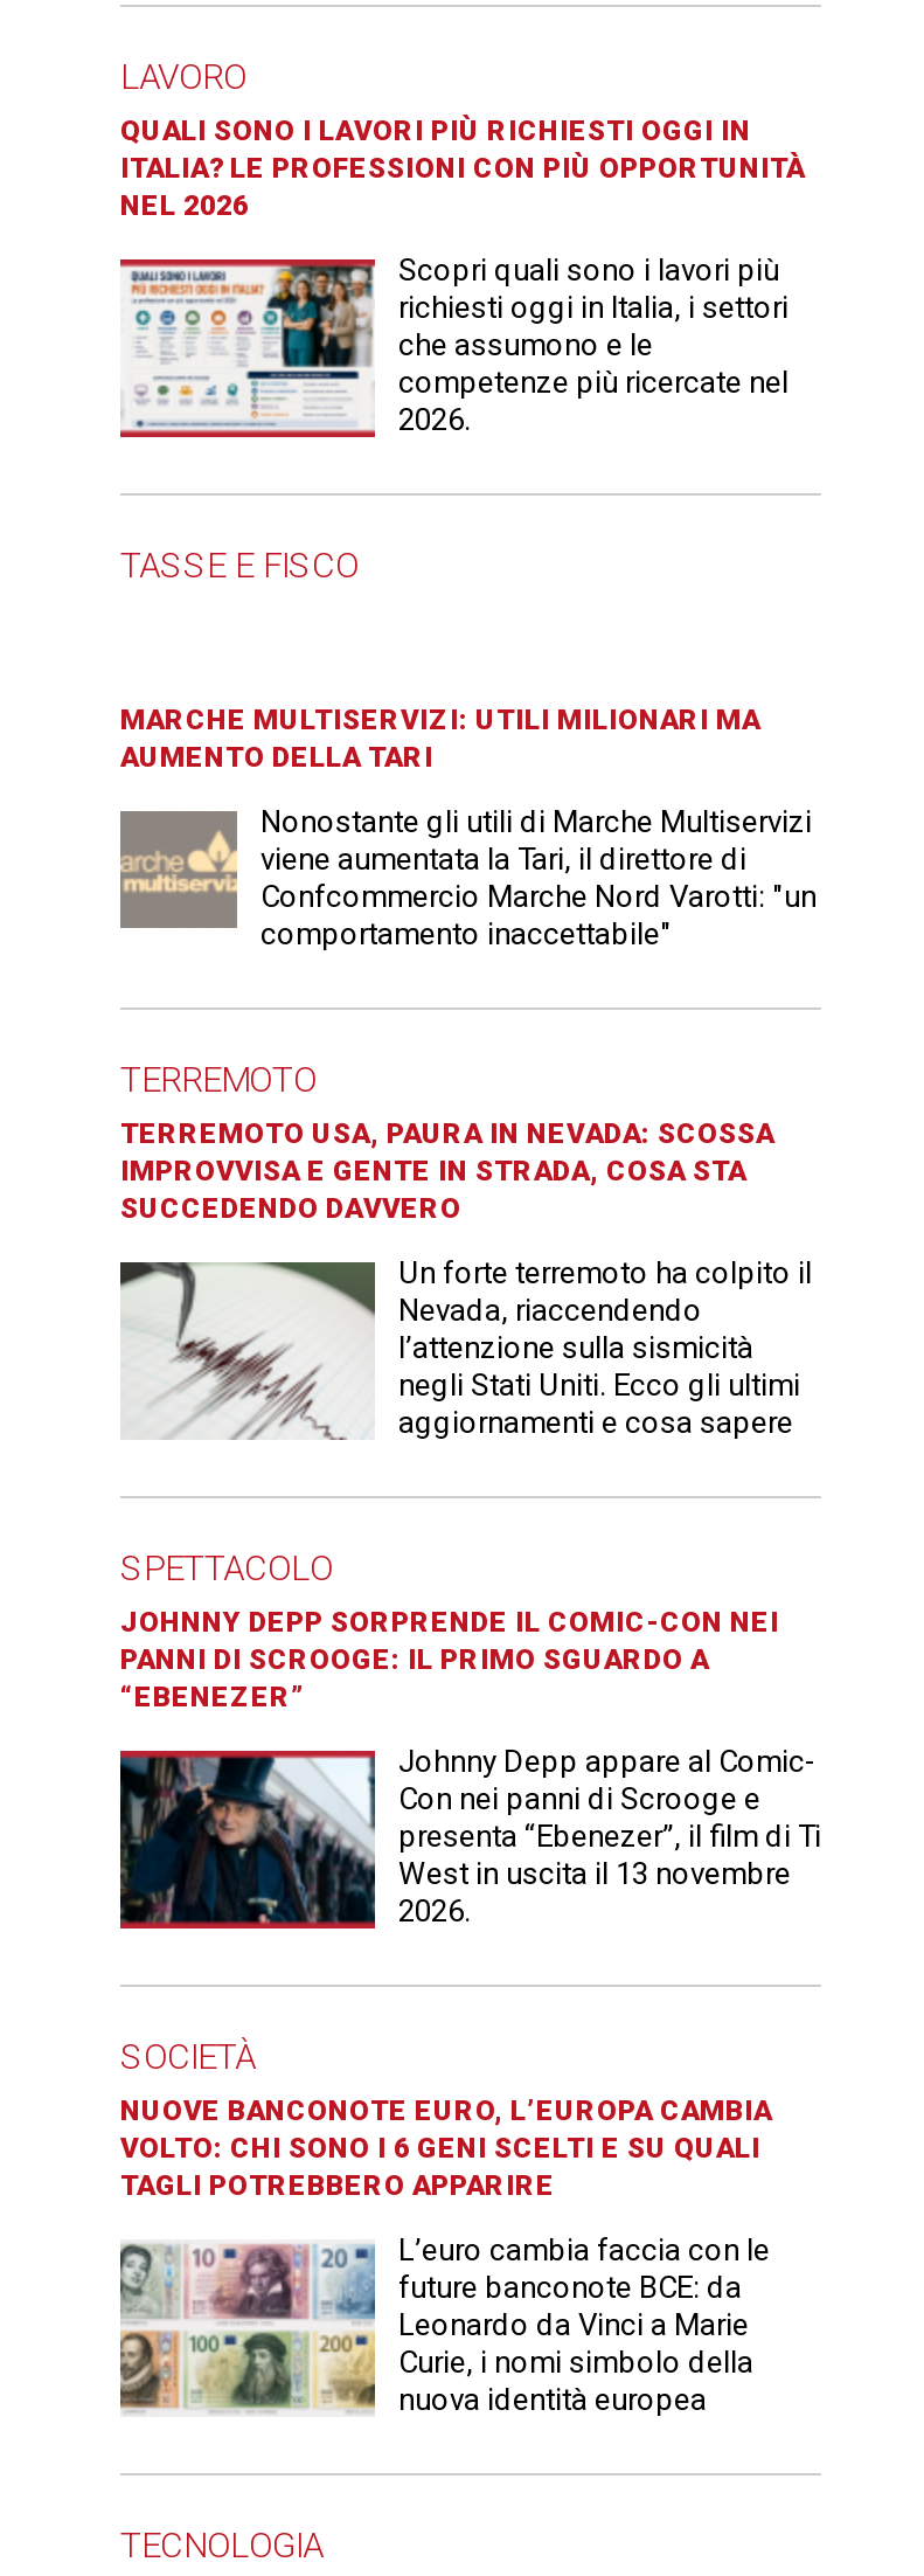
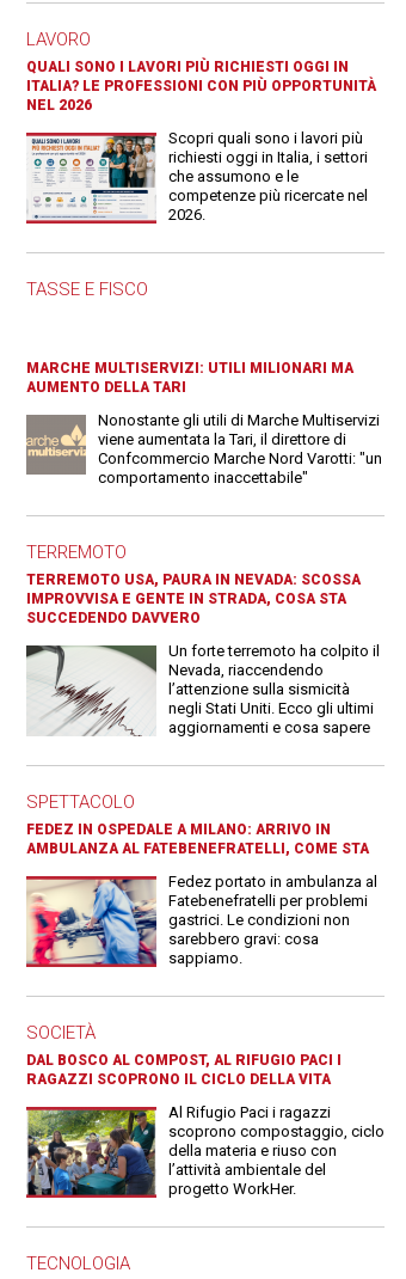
- JOHNNY DEPP SORPRENDE IL COMIC-CON NEI
- PANNI DI SCROOGE: IL PRIMO SGUARDO A
- “EBENEZER”
+ FEDEZ IN OSPEDALE A MILANO: ARRIVO IN
+ AMBULANZA AL FATEBENEFRATELLI, COME STA

- [image]
- Johnny Depp appare al Comic-
- Con nei panni di Scrooge e
- presenta “Ebenezer”, il film di Ti
- West in uscita il 13 novembre
- 2026.
+ [image]
+ Fedez portato in ambulanza al
+ Fatebenefratelli per problemi
+ gastrici. Le condizioni non
+ sarebbero gravi: cosa
+ sappiamo.

- NUOVE BANCONOTE EURO, L’EUROPA CAMBIA
- VOLTO: CHI SONO I 6 GENI SCELTI E SU QUALI
- TAGLI POTREBBERO APPARIRE
+ DAL BOSCO AL COMPOST, AL RIFUGIO PACI I
+ RAGAZZI SCOPRONO IL CICLO DELLA VITA

- [image]
- L’euro cambia faccia con le
- future banconote BCE: da
- Leonardo da Vinci a Marie
- Curie, i nomi simbolo della
- nuova identità europea
+ [image]
+ Al Rifugio Paci i ragazzi
+ scoprono compostaggio, ciclo
+ della materia e riuso con
+ l’attività ambientale del
+ progetto WorkHer.
